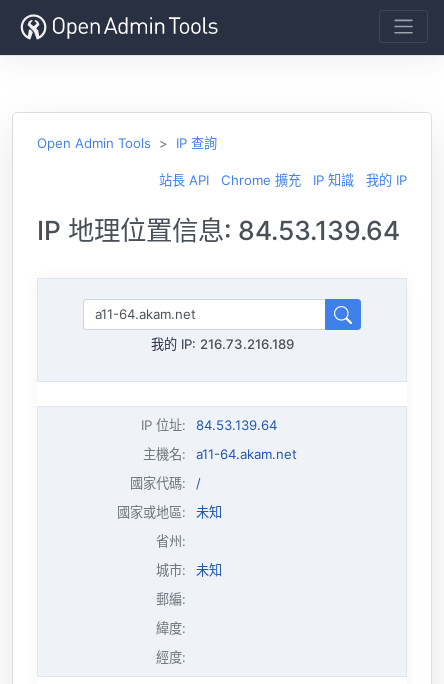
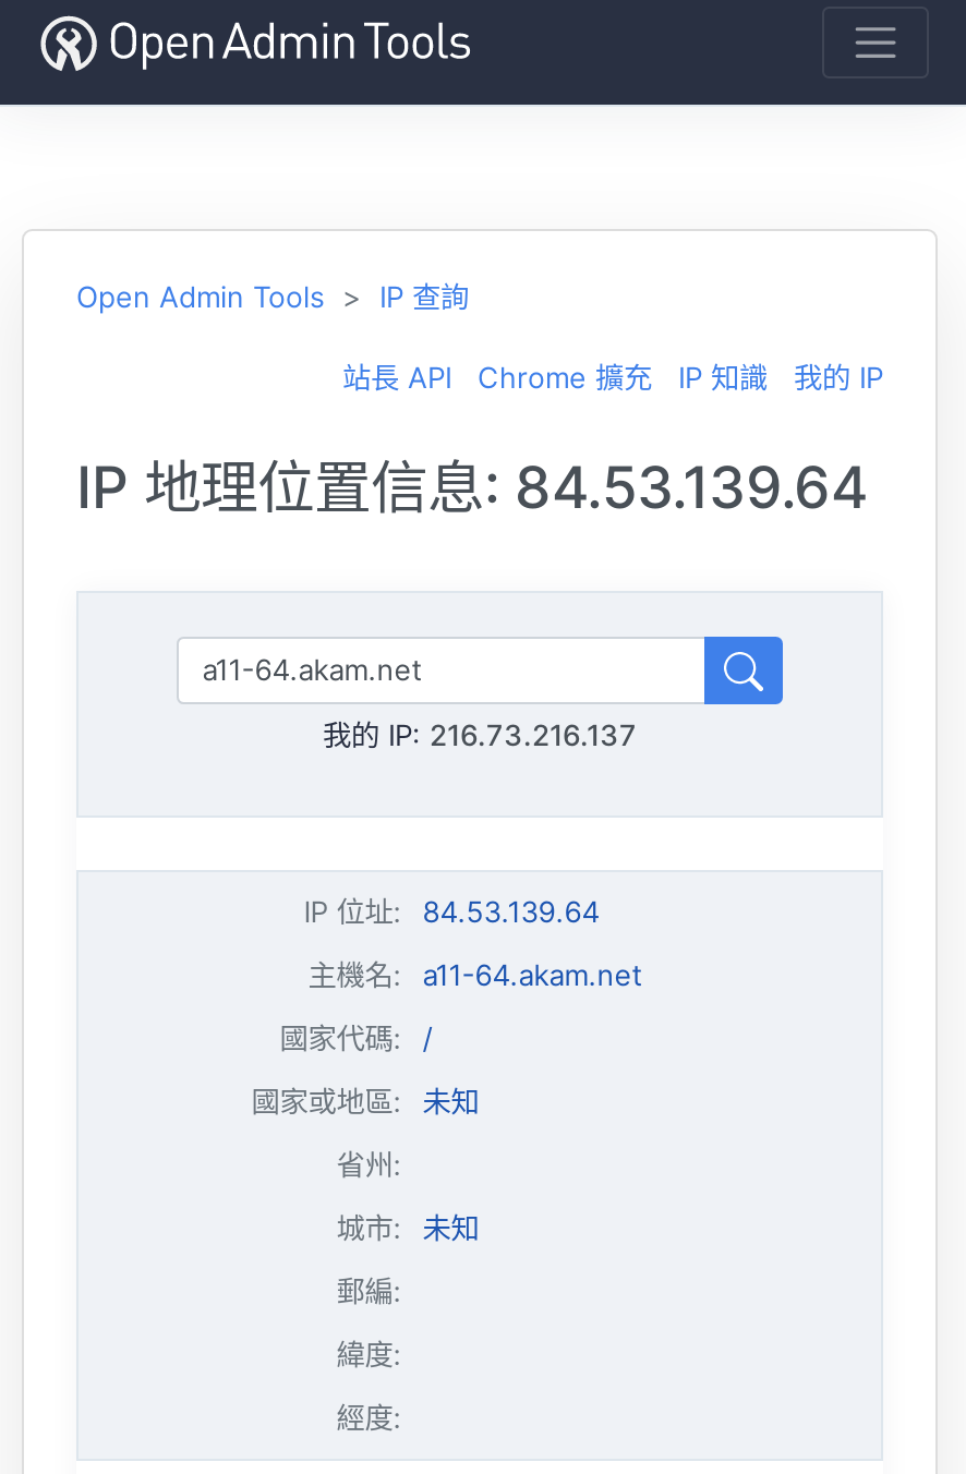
- 我的 IP: 216.73.216.189
+ 我的 IP: 216.73.216.137
